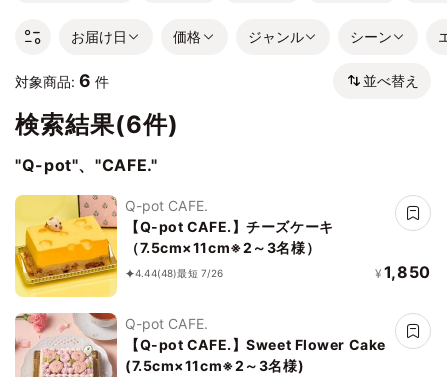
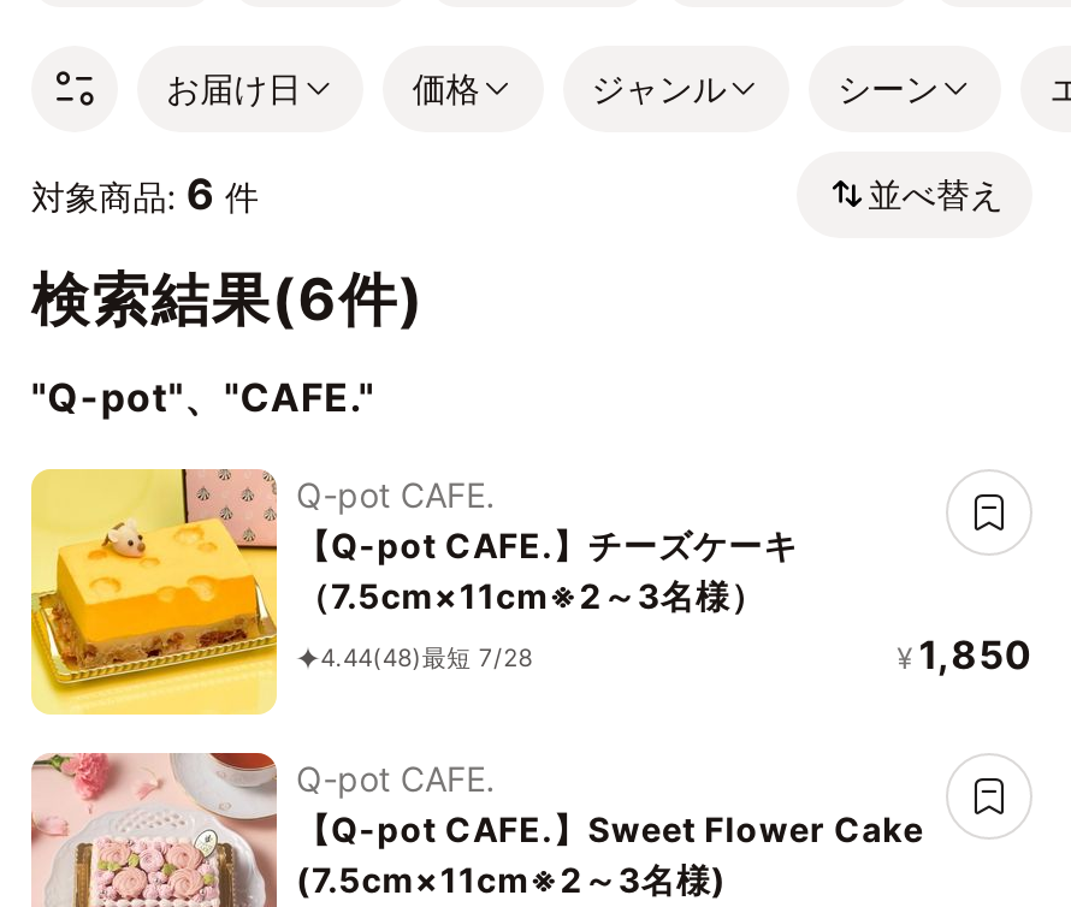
- 4.44(48)最短 7/26
+ 4.44(48)最短 7/28
